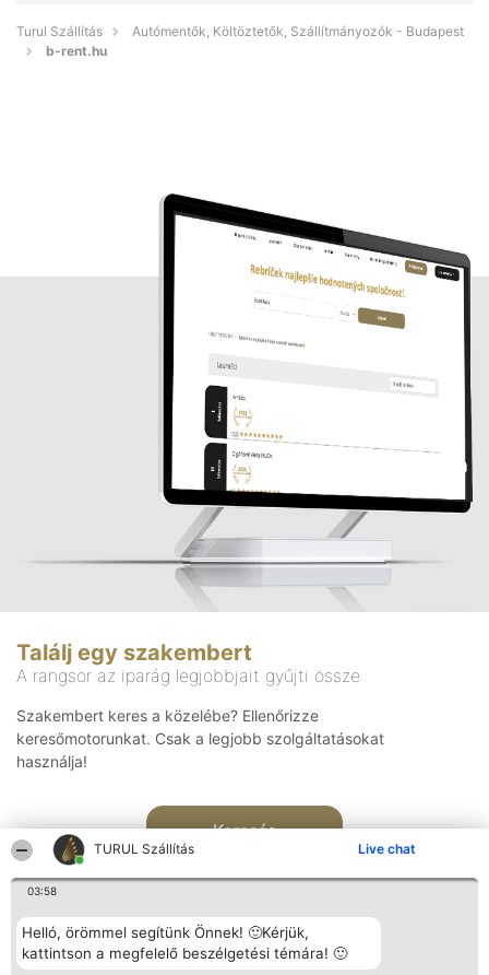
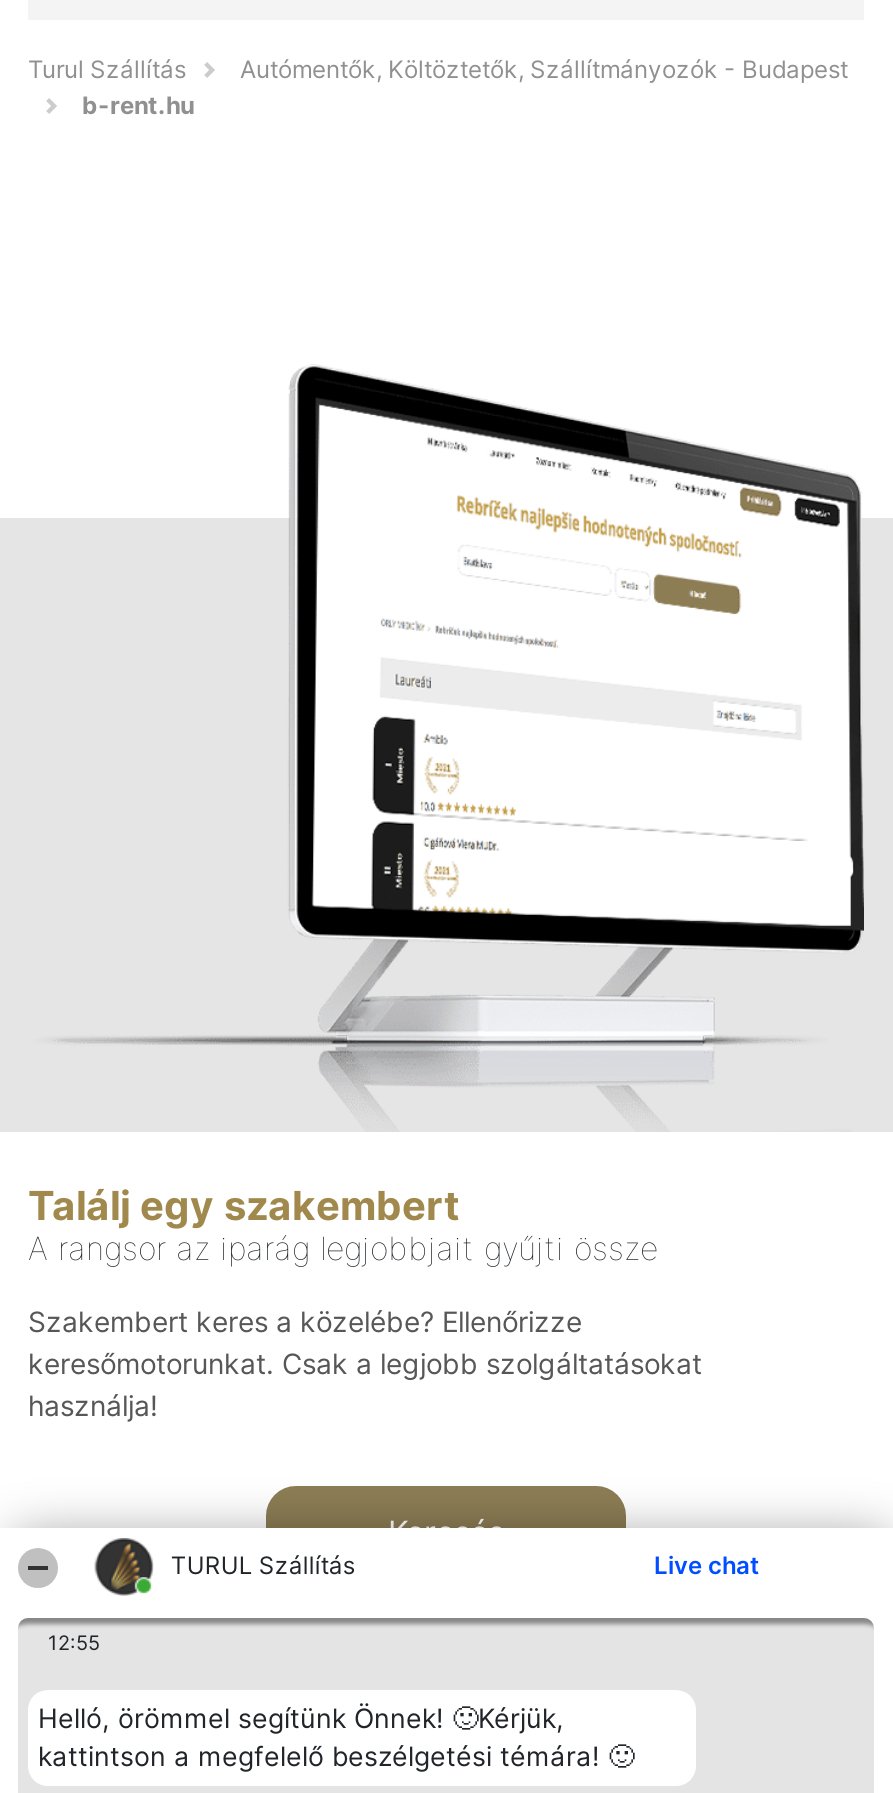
- 03:58
+ 12:55
